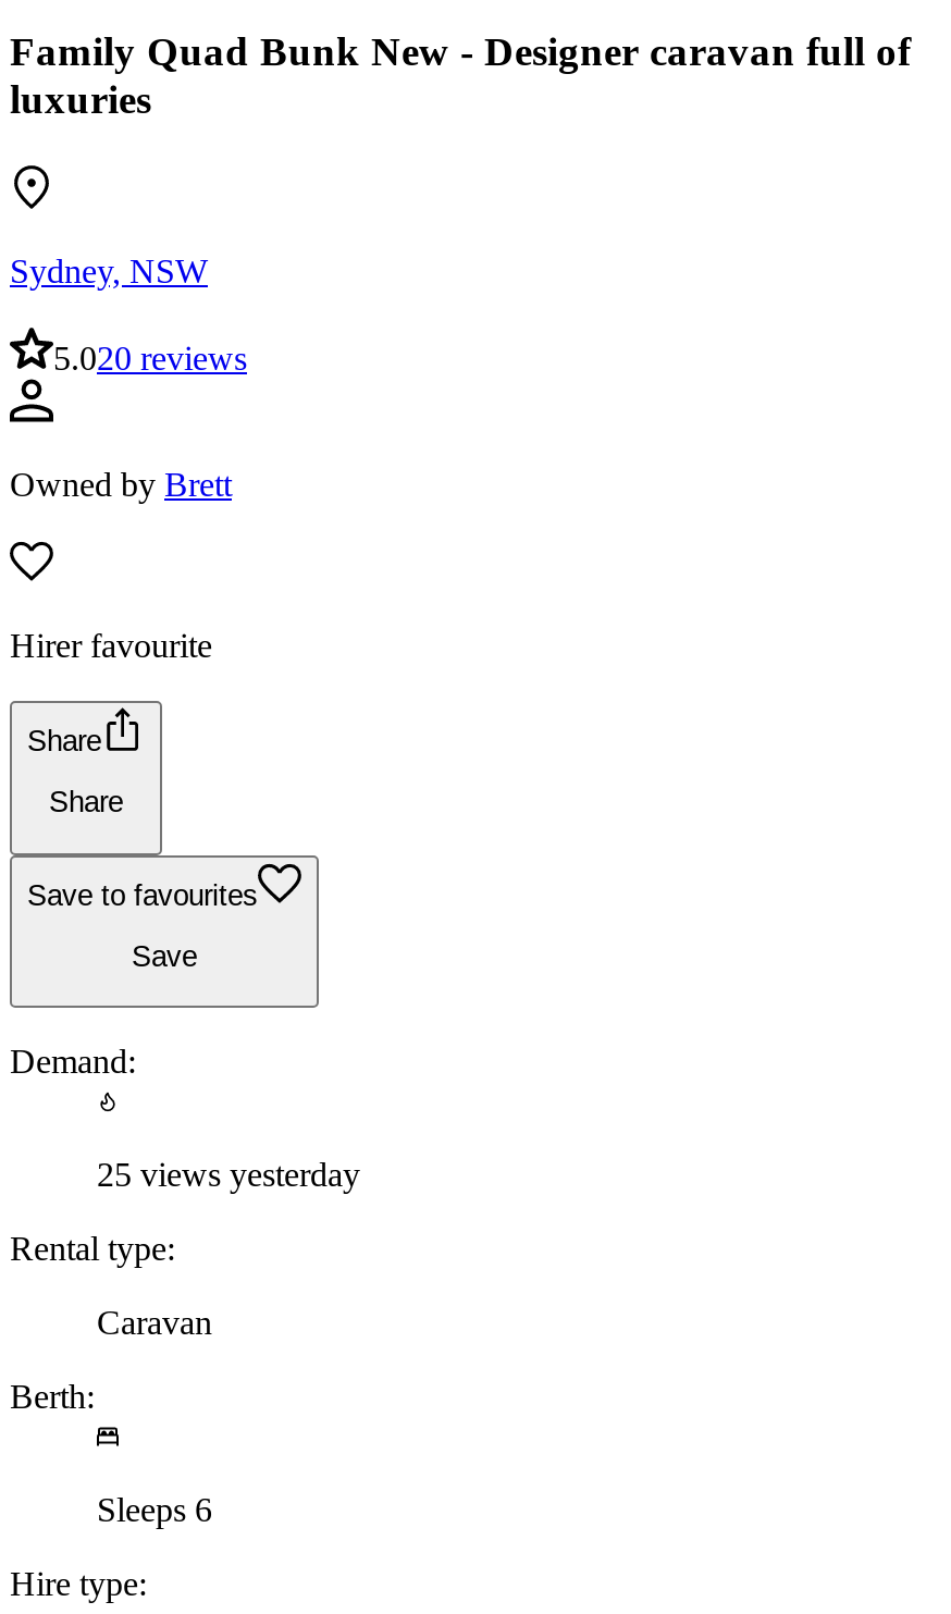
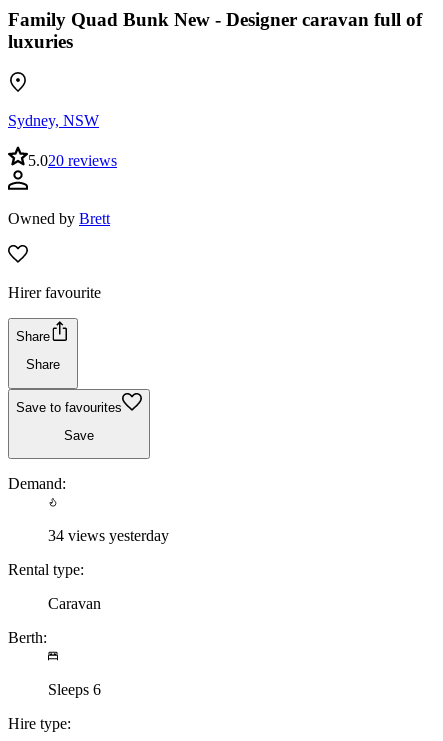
- 25 views yesterday
+ 34 views yesterday
